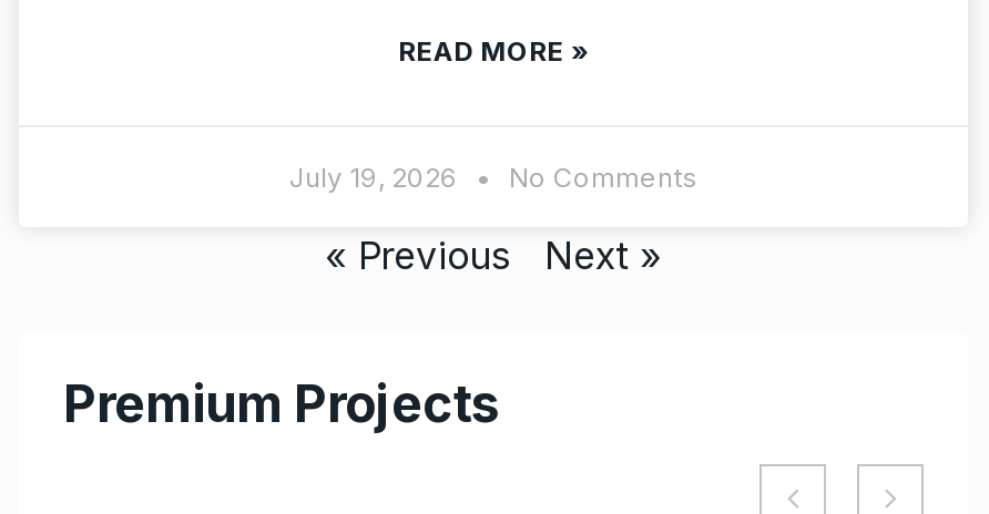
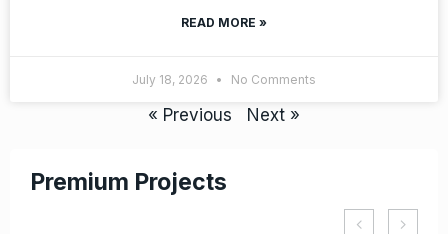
- July 19, 2026 No Comments
+ July 18, 2026 No Comments
